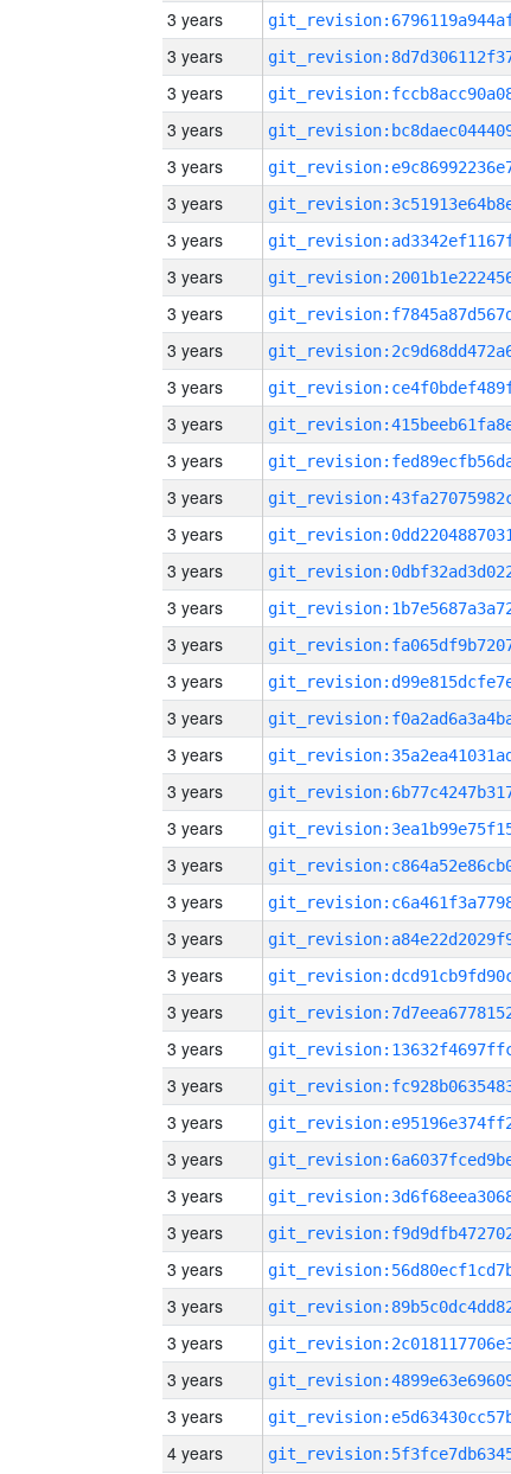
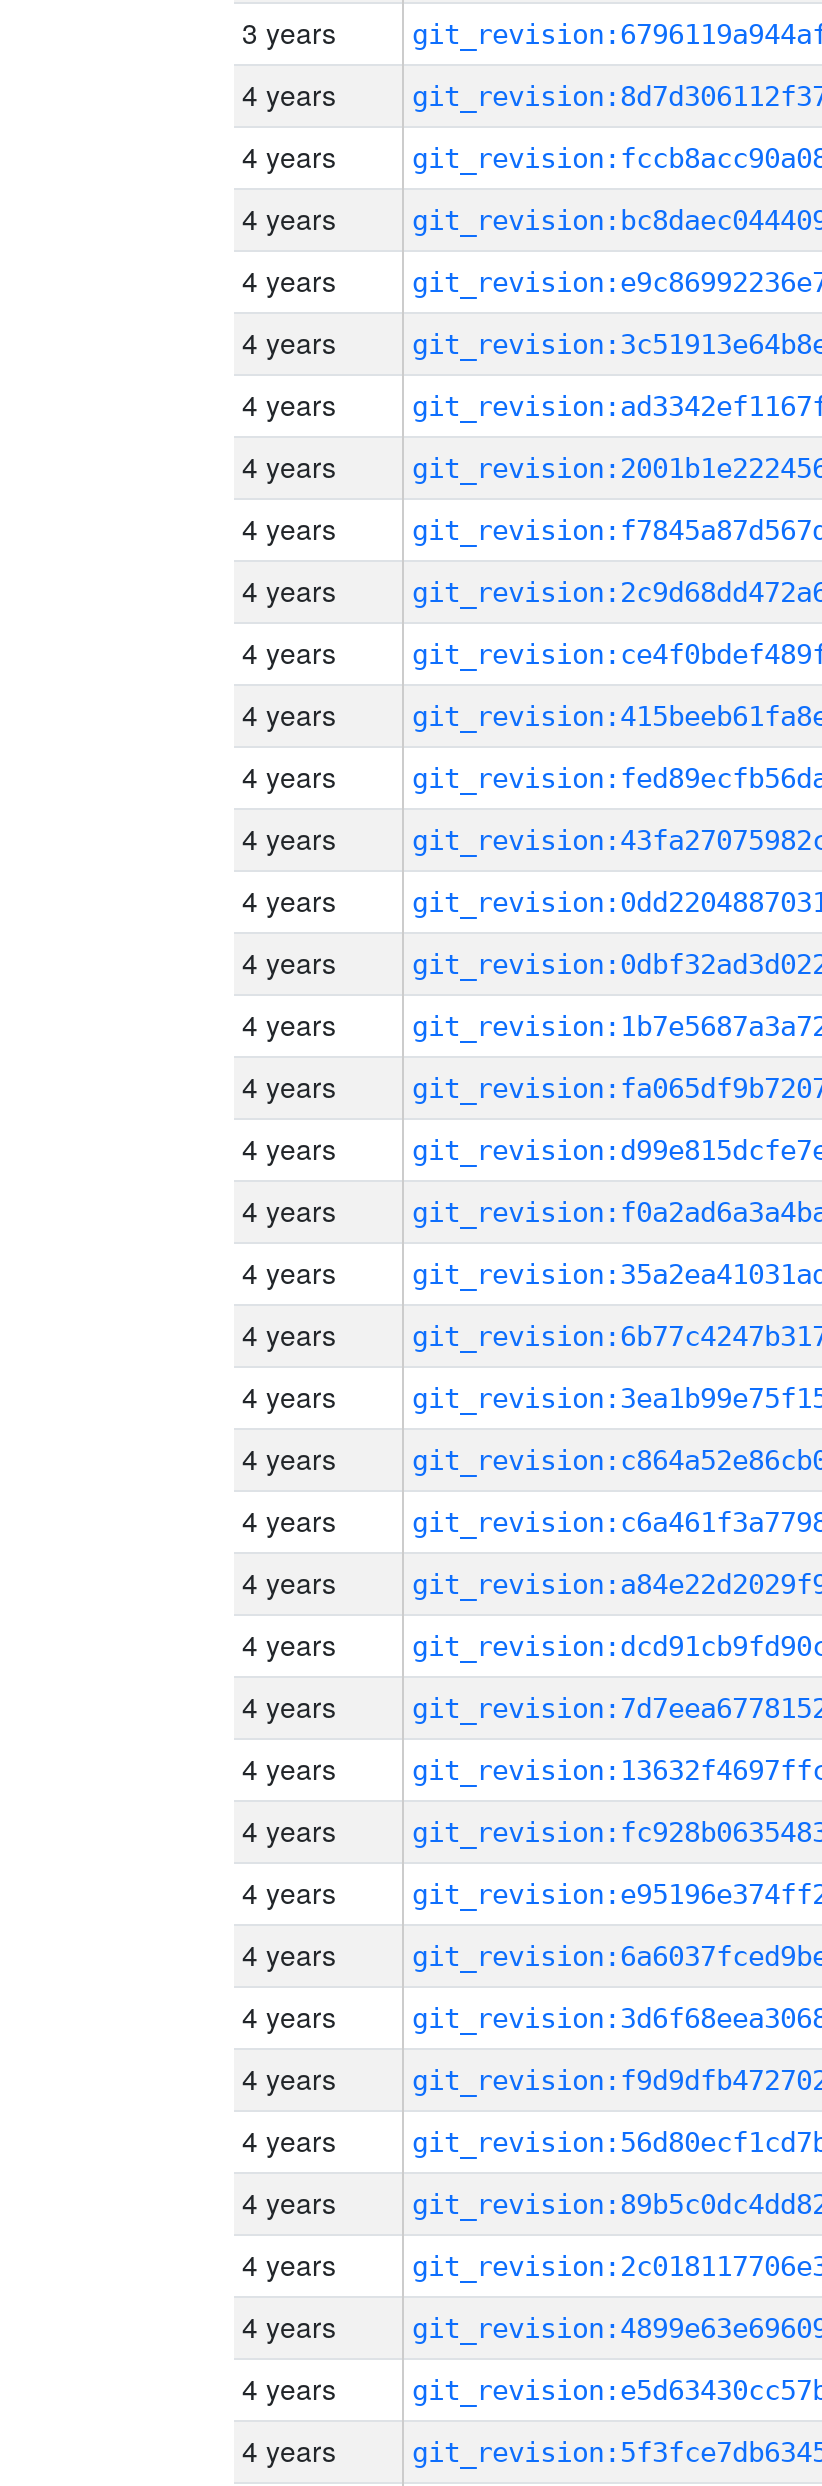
- 3 years
+ 4 years

- 3 years
+ 4 years

- 3 years
+ 4 years

- 3 years
+ 4 years

- 3 years
+ 4 years

- 3 years
+ 4 years

- 3 years
+ 4 years

- 3 years
+ 4 years

- 3 years
+ 4 years

- 3 years
+ 4 years

- 3 years
+ 4 years

- 3 years
+ 4 years

- 3 years
+ 4 years

- 3 years
+ 4 years

- 3 years
+ 4 years

- 3 years
+ 4 years

- 3 years
+ 4 years

- 3 years
+ 4 years

- 3 years
+ 4 years

- 3 years
+ 4 years

- 3 years
+ 4 years

- 3 years
+ 4 years

- 3 years
+ 4 years

- 3 years
+ 4 years

- 3 years
+ 4 years

- 3 years
+ 4 years

- 3 years
+ 4 years

- 3 years
+ 4 years

- 3 years
+ 4 years

- 3 years
+ 4 years

- 3 years
+ 4 years

- 3 years
+ 4 years

- 3 years
+ 4 years

- 3 years
+ 4 years

- 3 years
+ 4 years

- 3 years
+ 4 years

- 3 years
+ 4 years

- 3 years
+ 4 years
